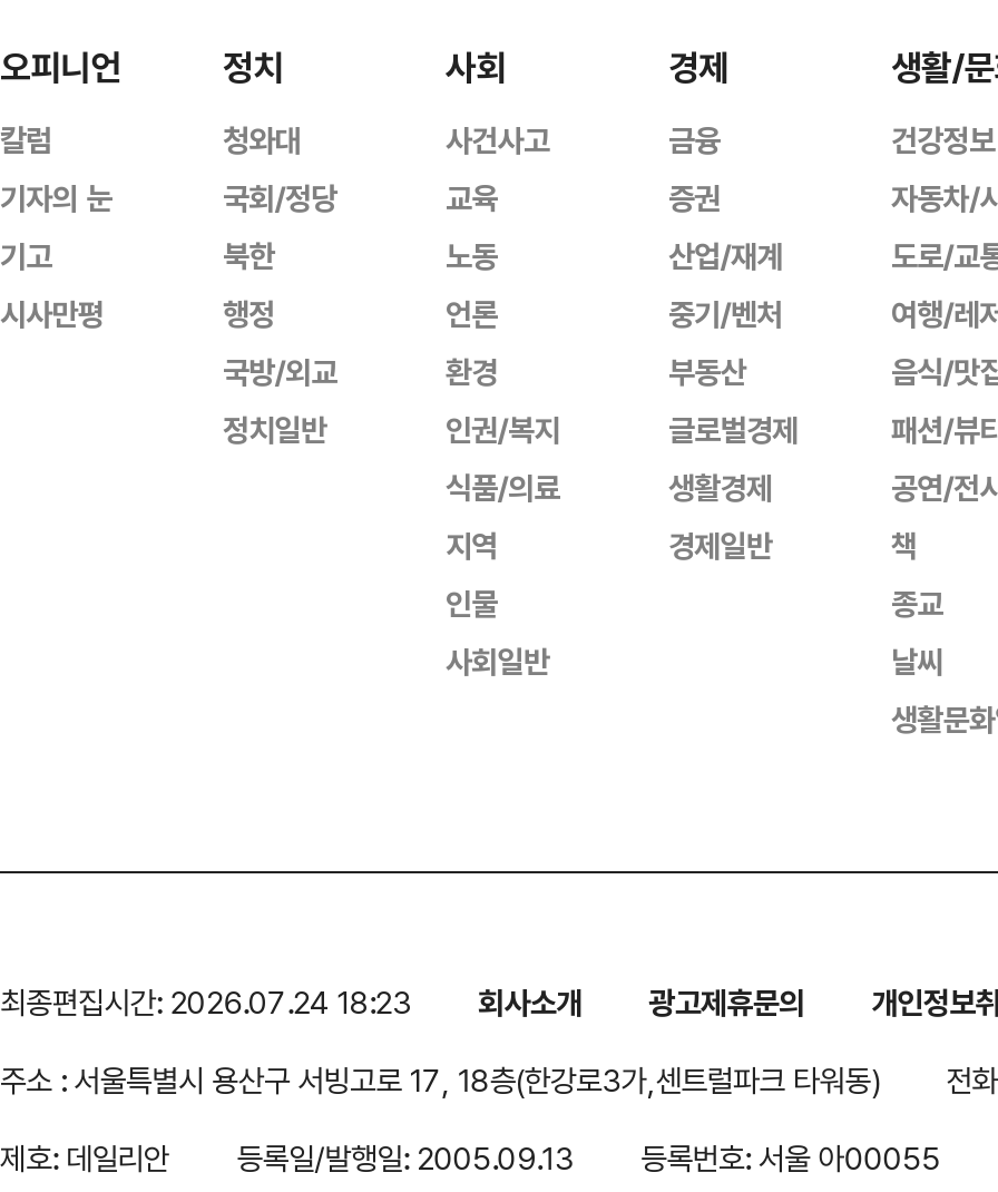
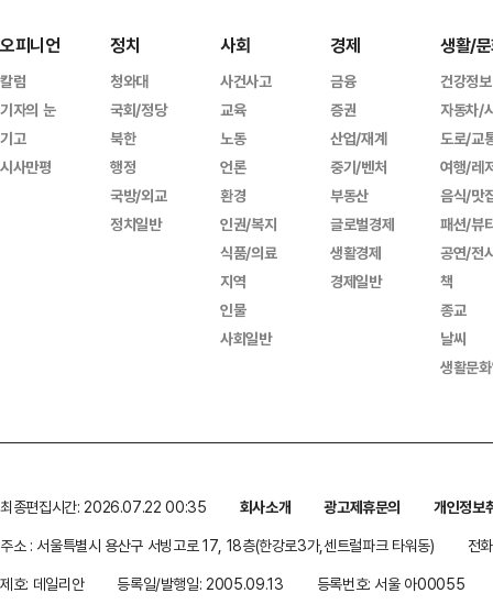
- 최종편집시간: 2026.07.24 18:23
+ 최종편집시간: 2026.07.22 00:35
